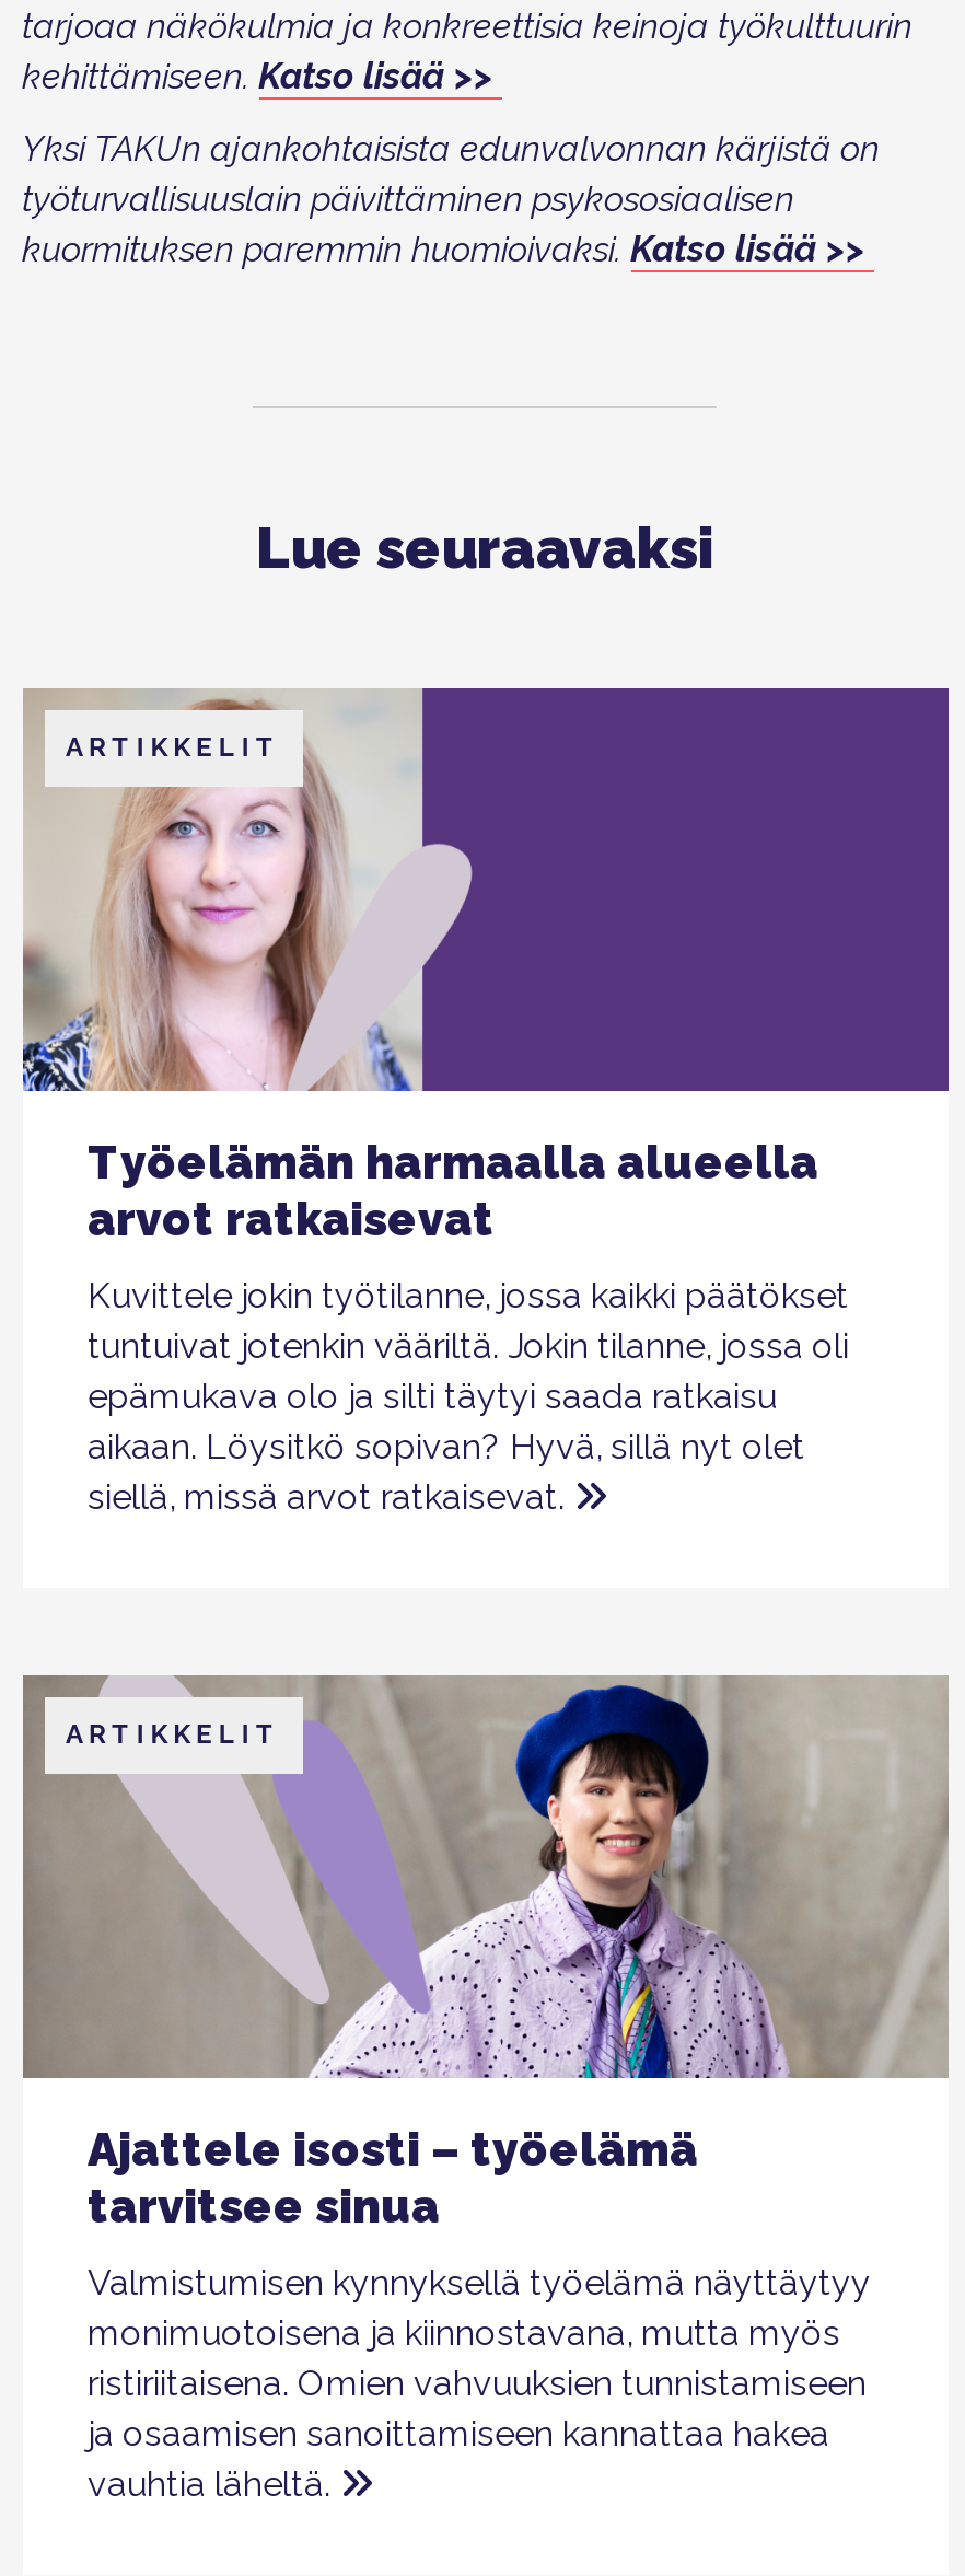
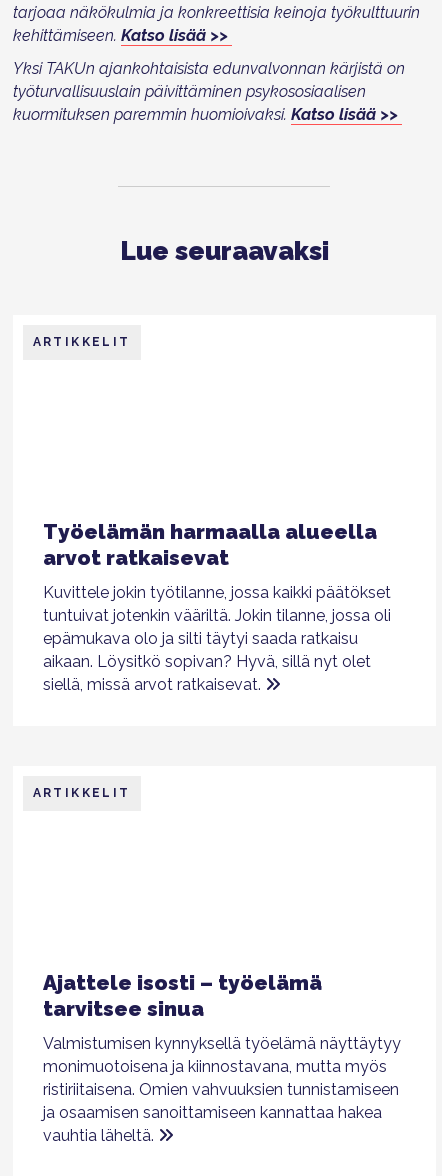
- [image]

- [image]
